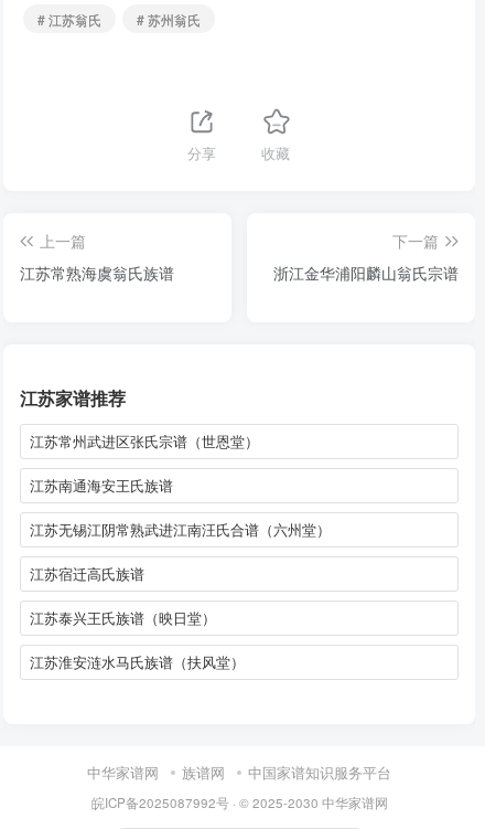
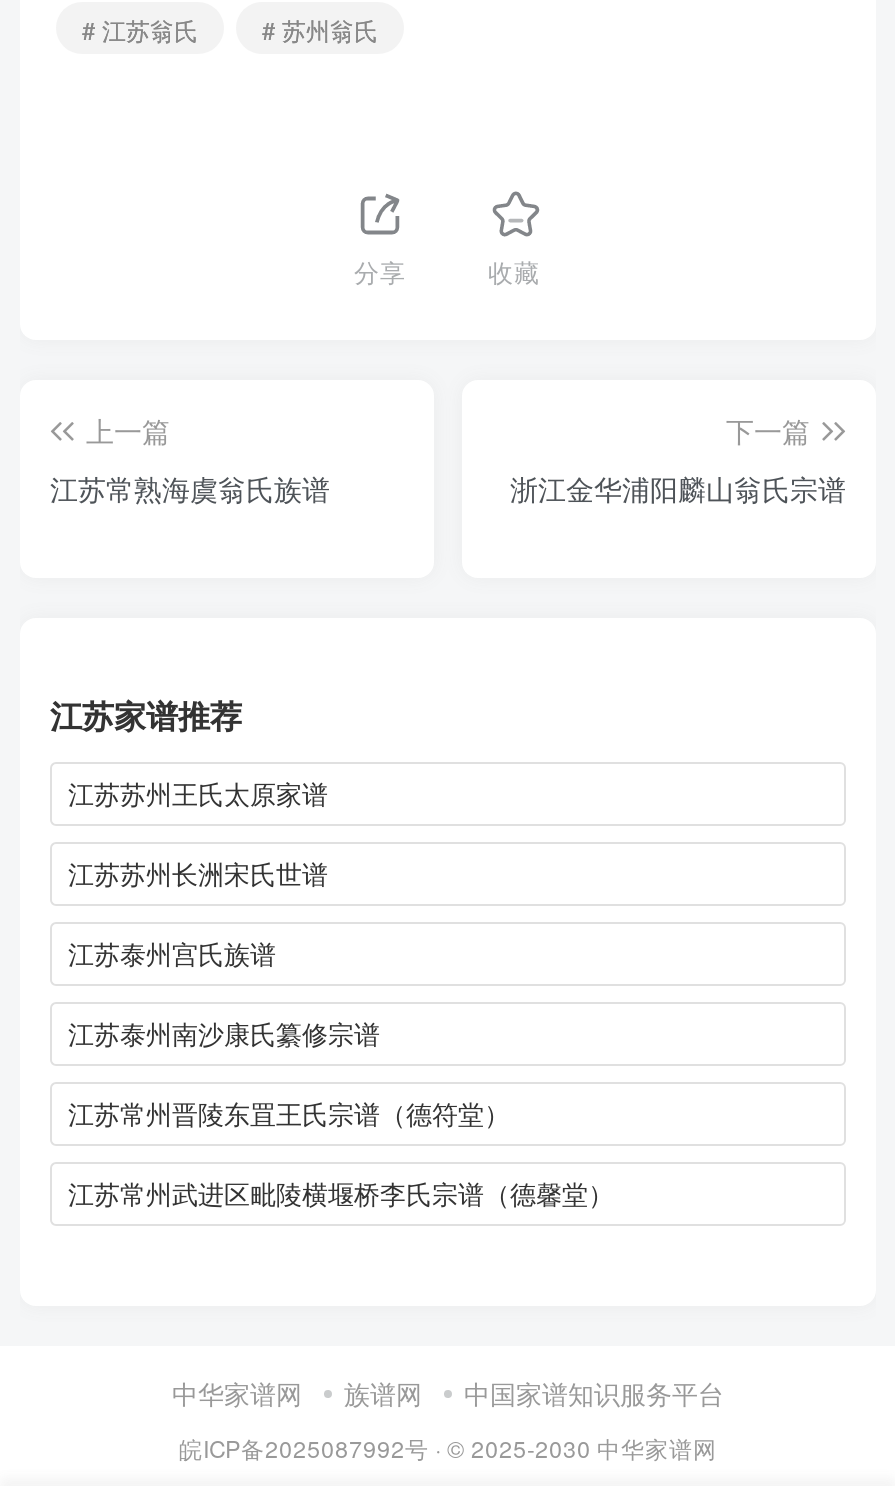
- 江苏常州武进区张氏宗谱（世恩堂）
+ 江苏苏州王氏太原家谱

- 江苏南通海安王氏族谱
+ 江苏苏州长洲宋氏世谱

- 江苏无锡江阴常熟武进江南汪氏合谱（六州堂）
+ 江苏泰州宫氏族谱

- 江苏宿迁高氏族谱
+ 江苏泰州南沙康氏纂修宗谱

- 江苏泰兴王氏族谱（映日堂）
+ 江苏常州晋陵东罝王氏宗谱（德符堂）

- 江苏淮安涟水马氏族谱（扶风堂）
+ 江苏常州武进区毗陵横堰桥李氏宗谱（德馨堂）
